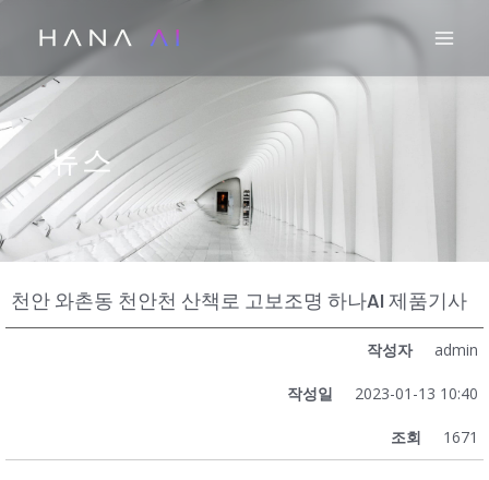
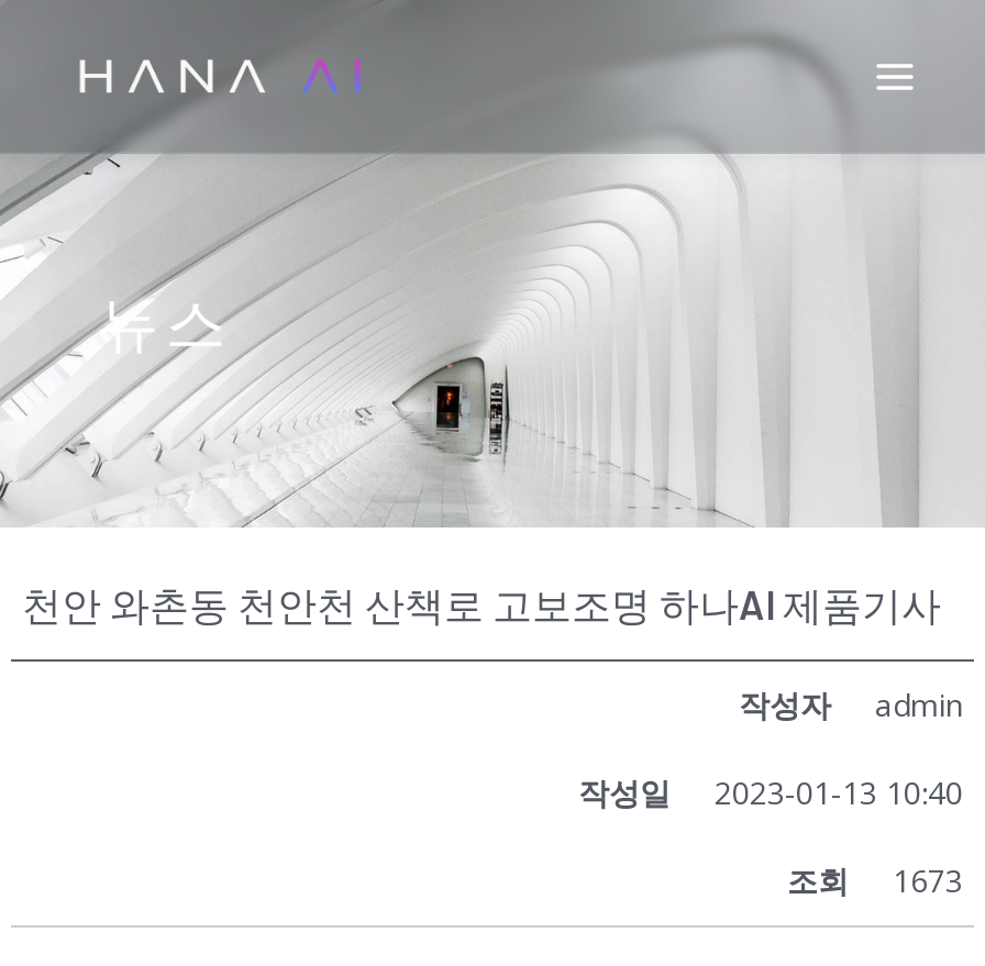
- 조회 1671
+ 조회 1673
